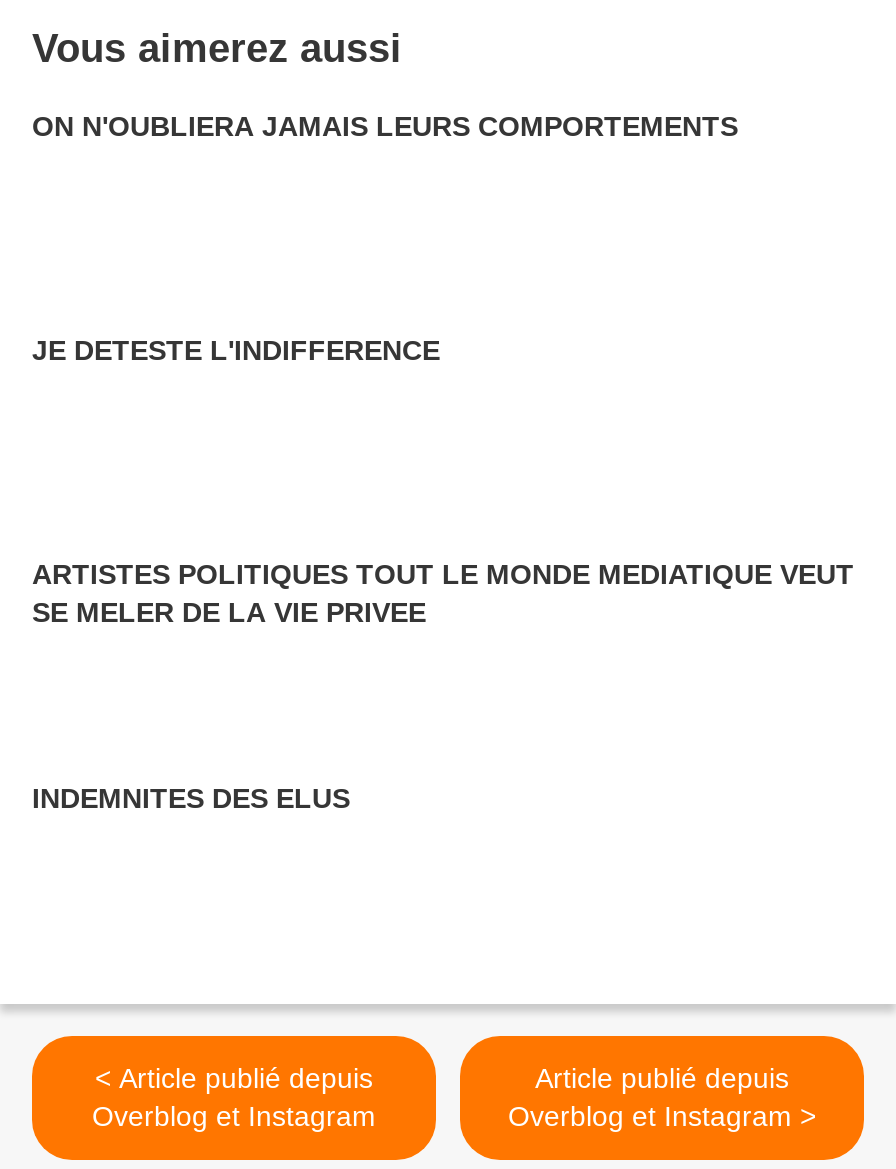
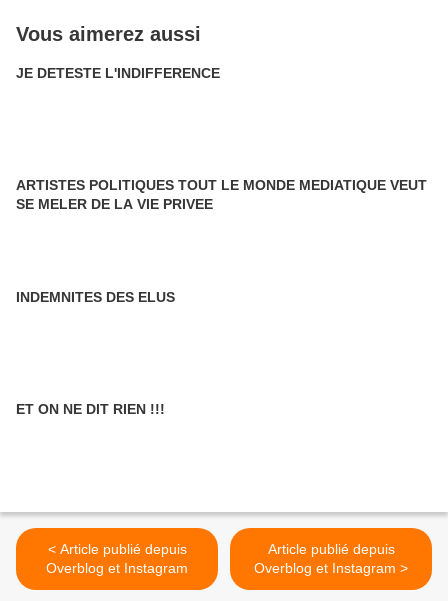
- ON N'OUBLIERA JAMAIS LEURS COMPORTEMENTS

moved up: JE DETESTE L'INDIFFERENCE | ARTISTES POLITIQUES TOUT LE MONDE MEDIATIQUE VEUT | SE MELER DE LA VIE PRIVEE | INDEMNITES DES ELUS

+ ET ON NE DIT RIEN !!!
